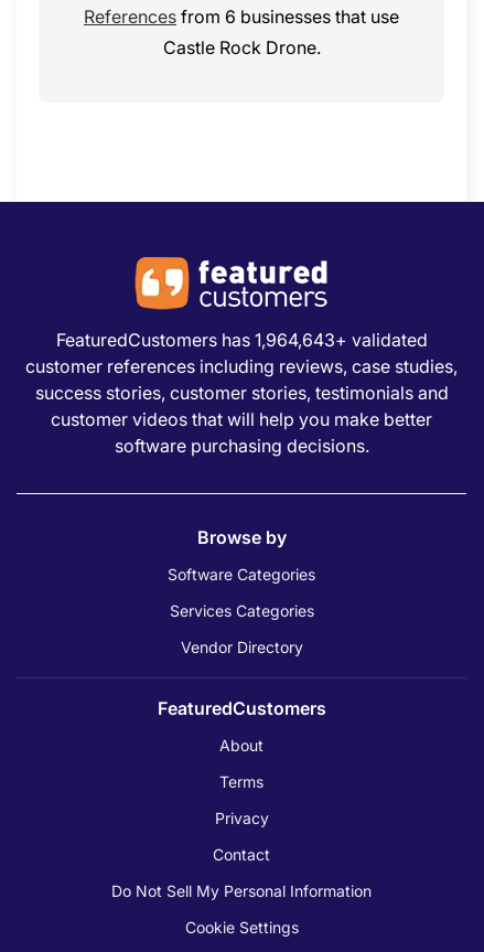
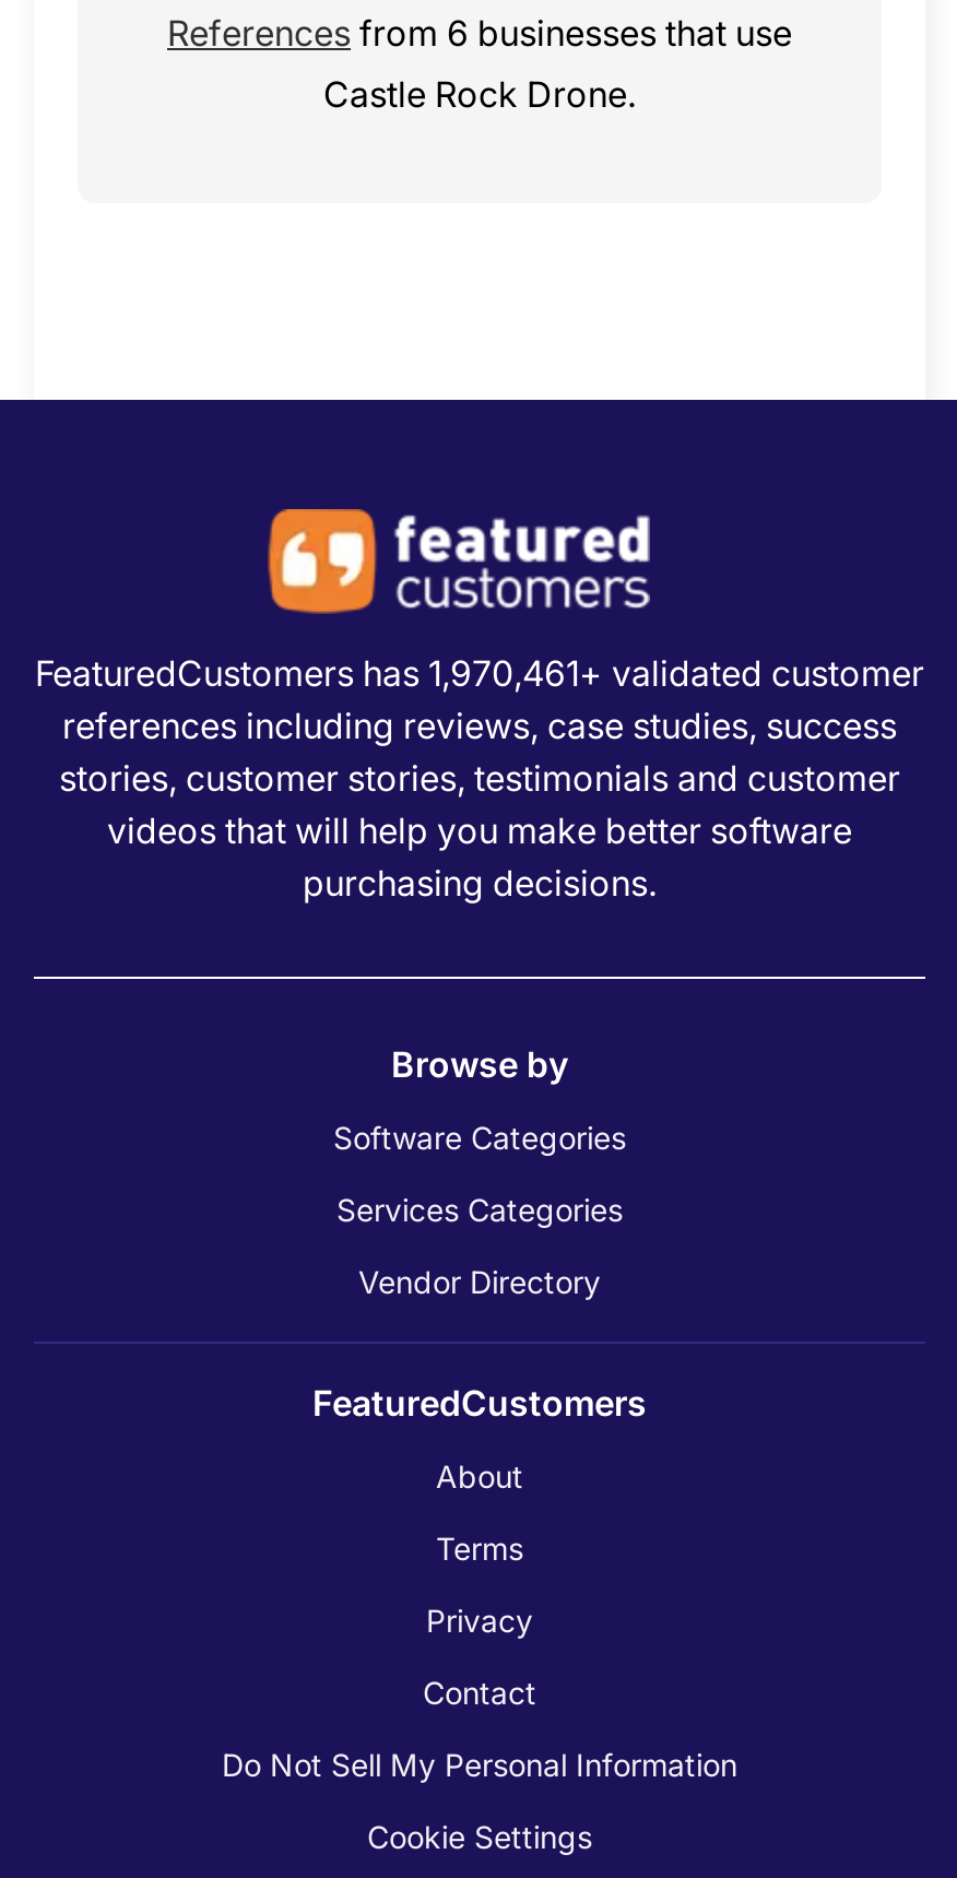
- FeaturedCustomers has 1,964,643+ validated
- customer references including reviews, case studies,
- success stories, customer stories, testimonials and
- customer videos that will help you make better
- software purchasing decisions.
+ FeaturedCustomers has 1,970,461+ validated customer
+ references including reviews, case studies, success
+ stories, customer stories, testimonials and customer
+ videos that will help you make better software
+ purchasing decisions.
